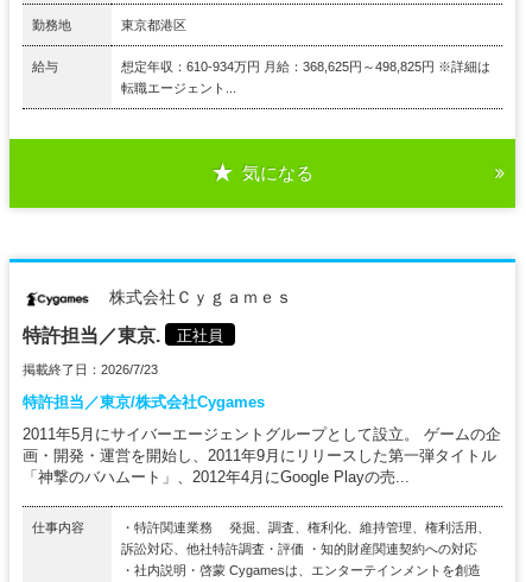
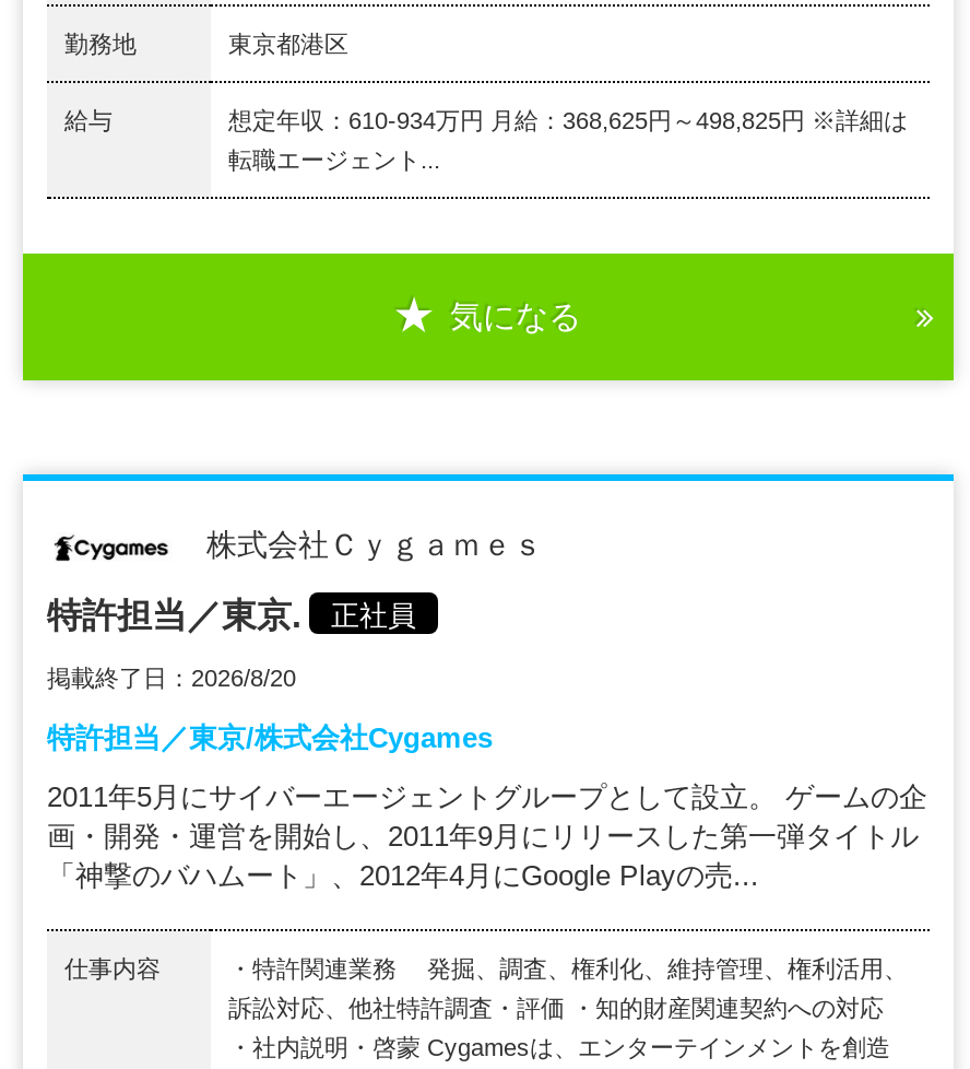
- 掲載終了日：2026/7/23
+ 掲載終了日：2026/8/20
